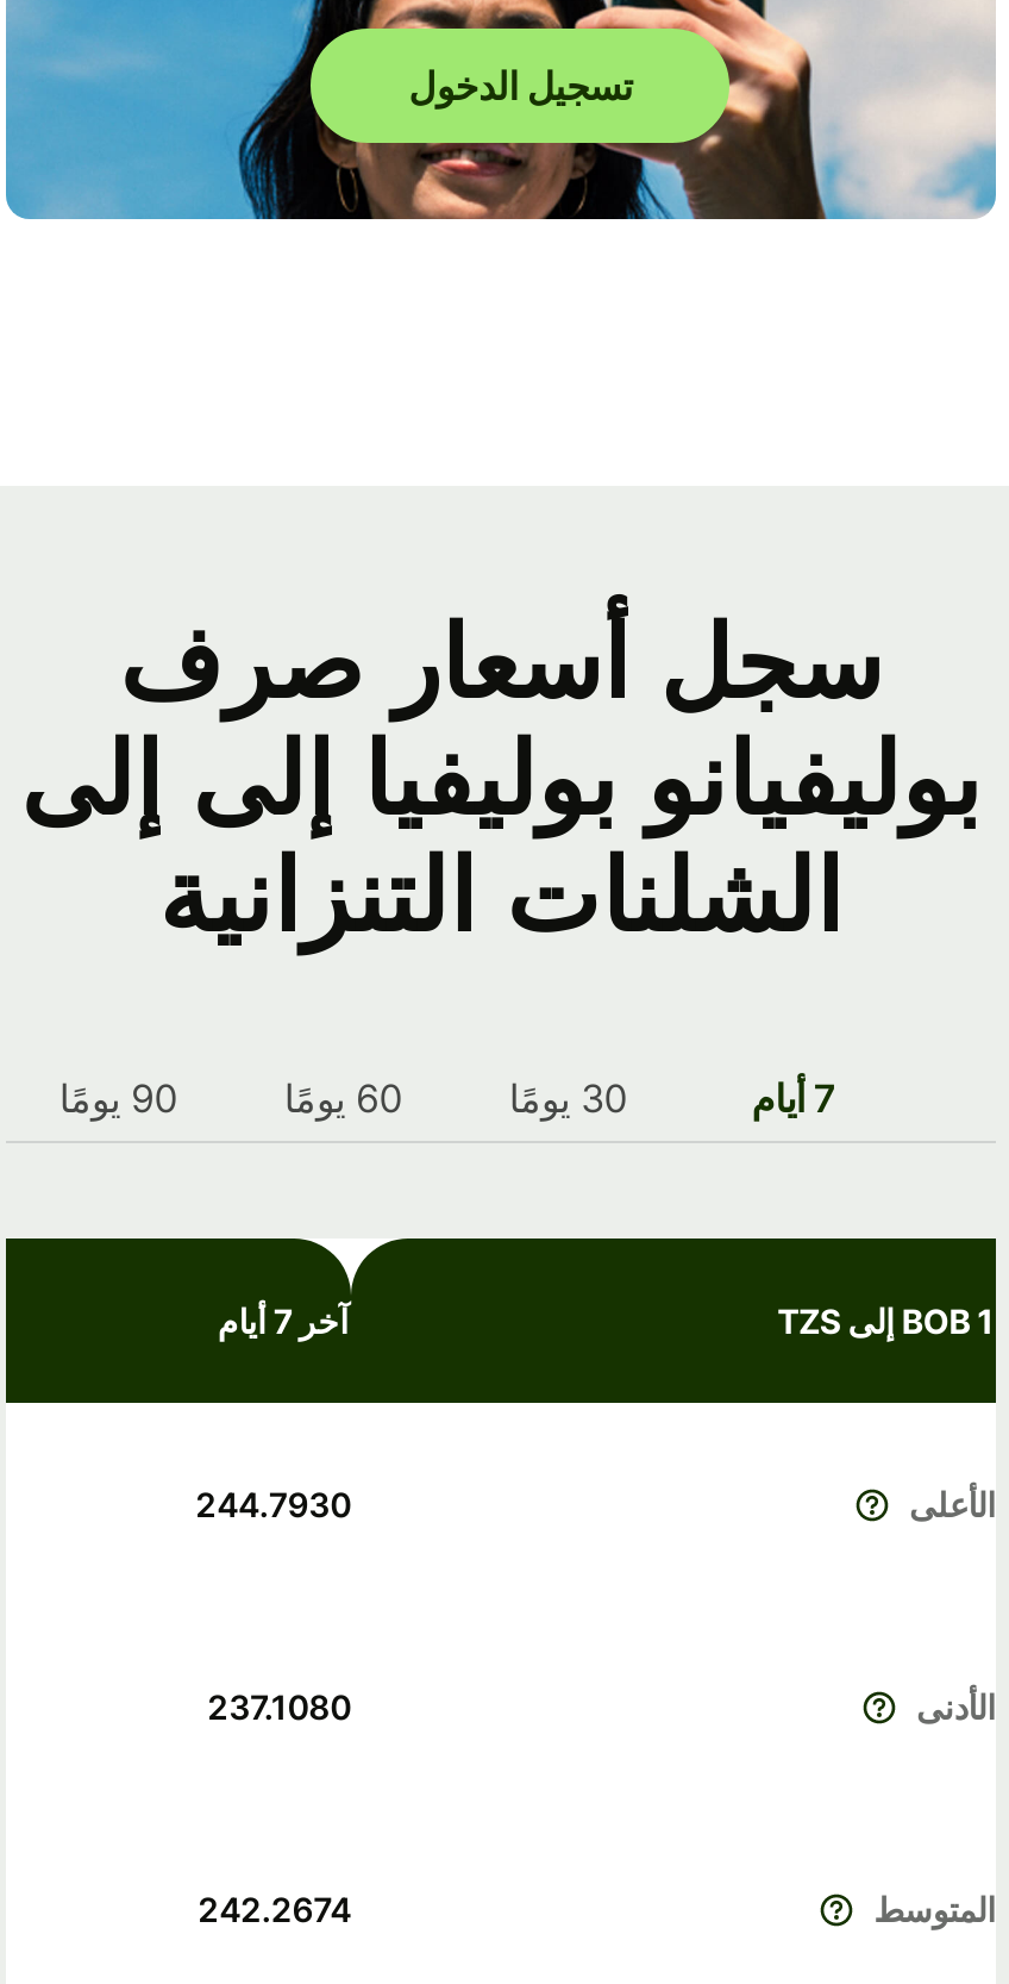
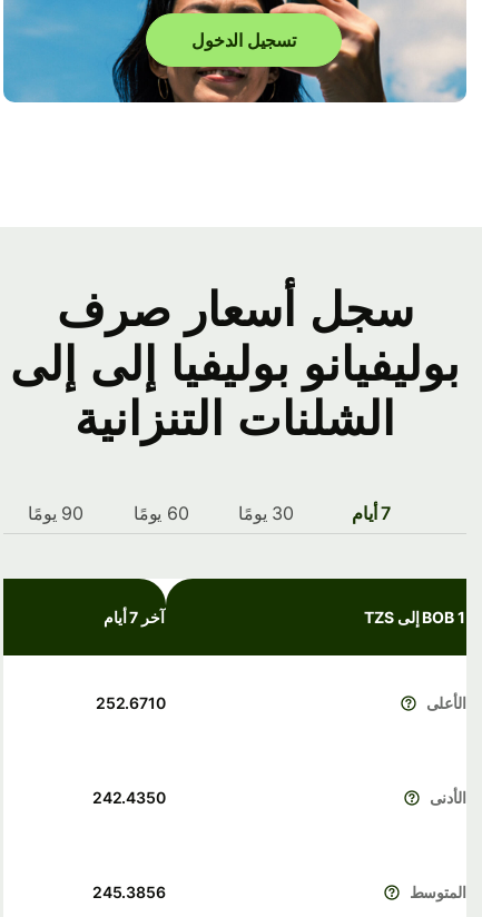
- 244.7930
+ 252.6710

- 237.1080
+ 242.4350

- 242.2674
+ 245.3856
